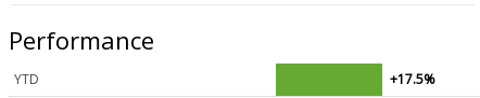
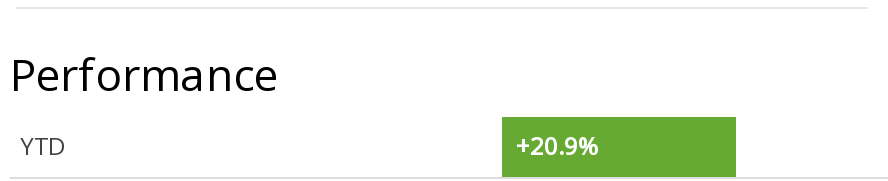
- +17.5%
+ +20.9%
